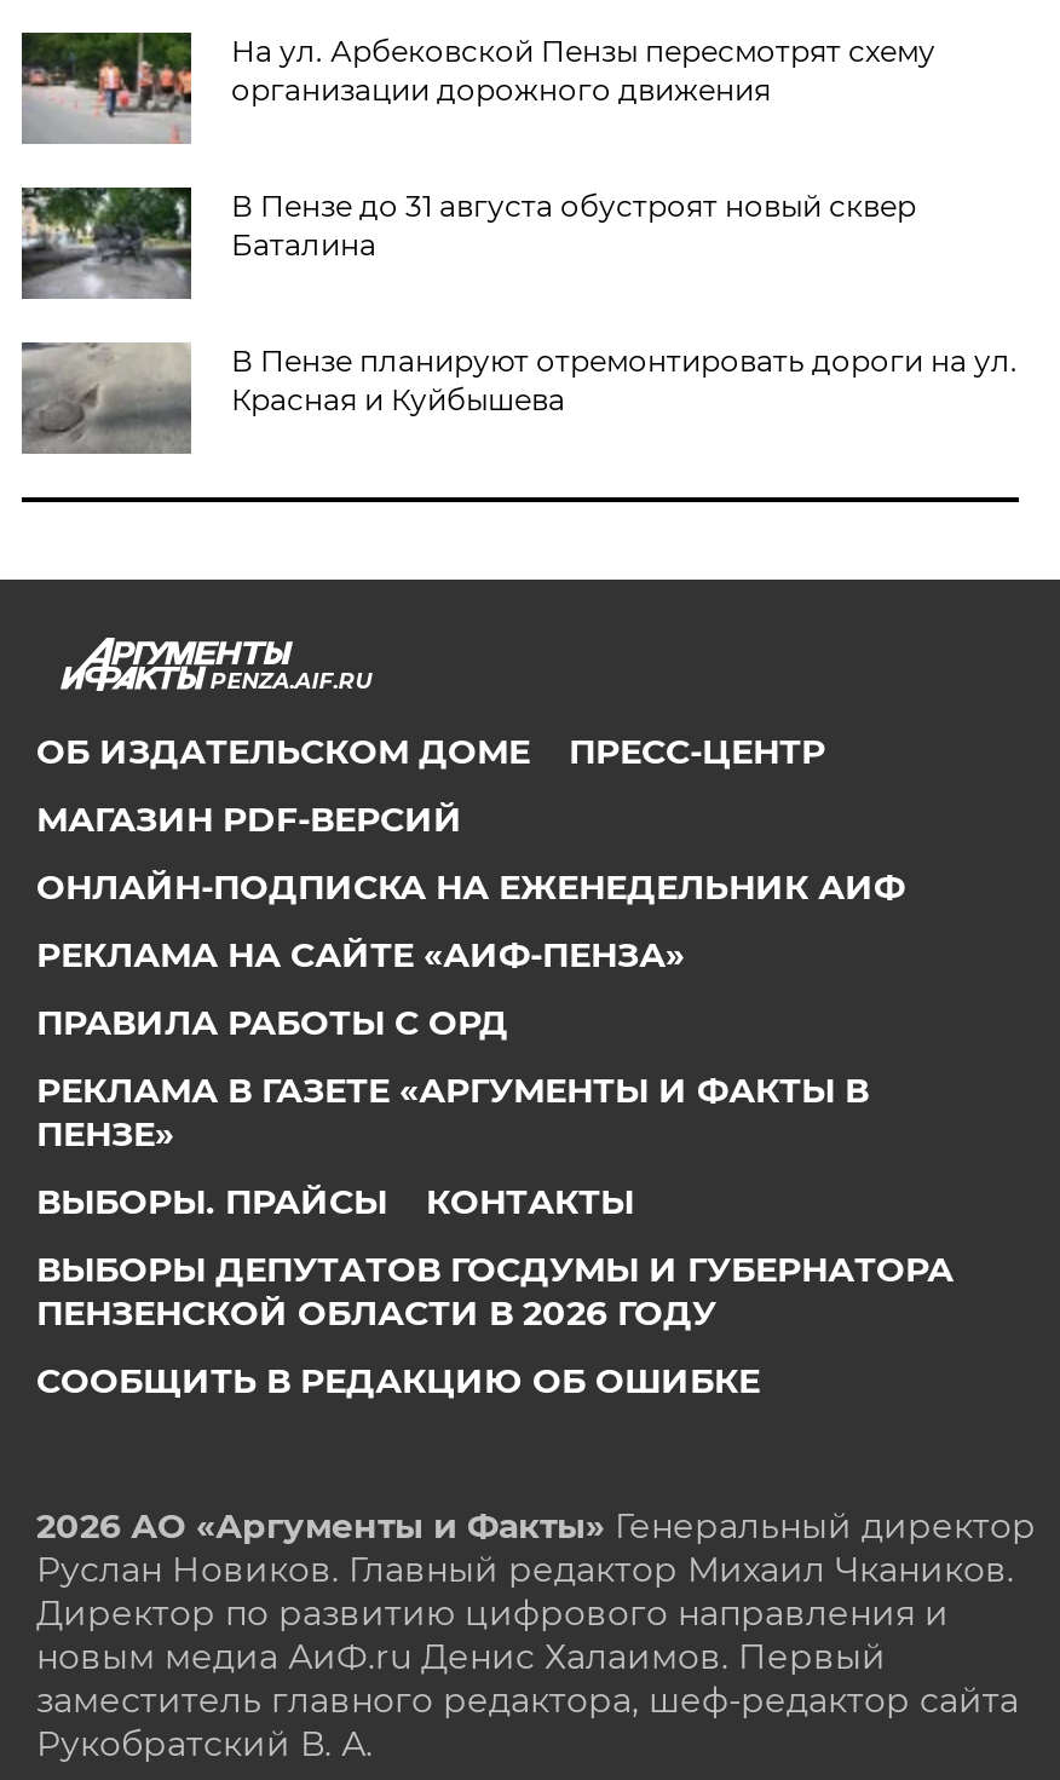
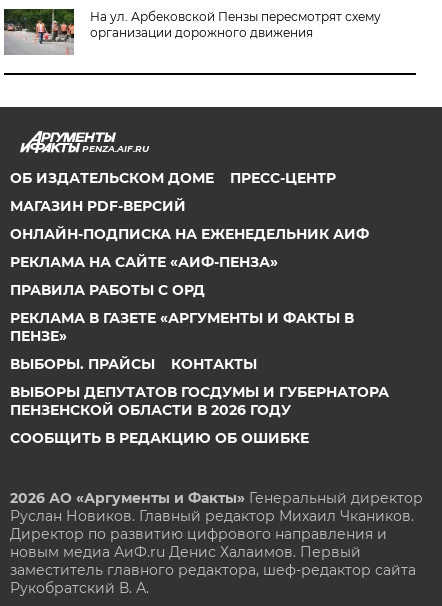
- [image]
- В Пензе до 31 августа обустроят новый сквер
- Баталина
- В Пензе планируют отремонтировать дороги на ул.
- Красная и Куйбышева

- [image]
